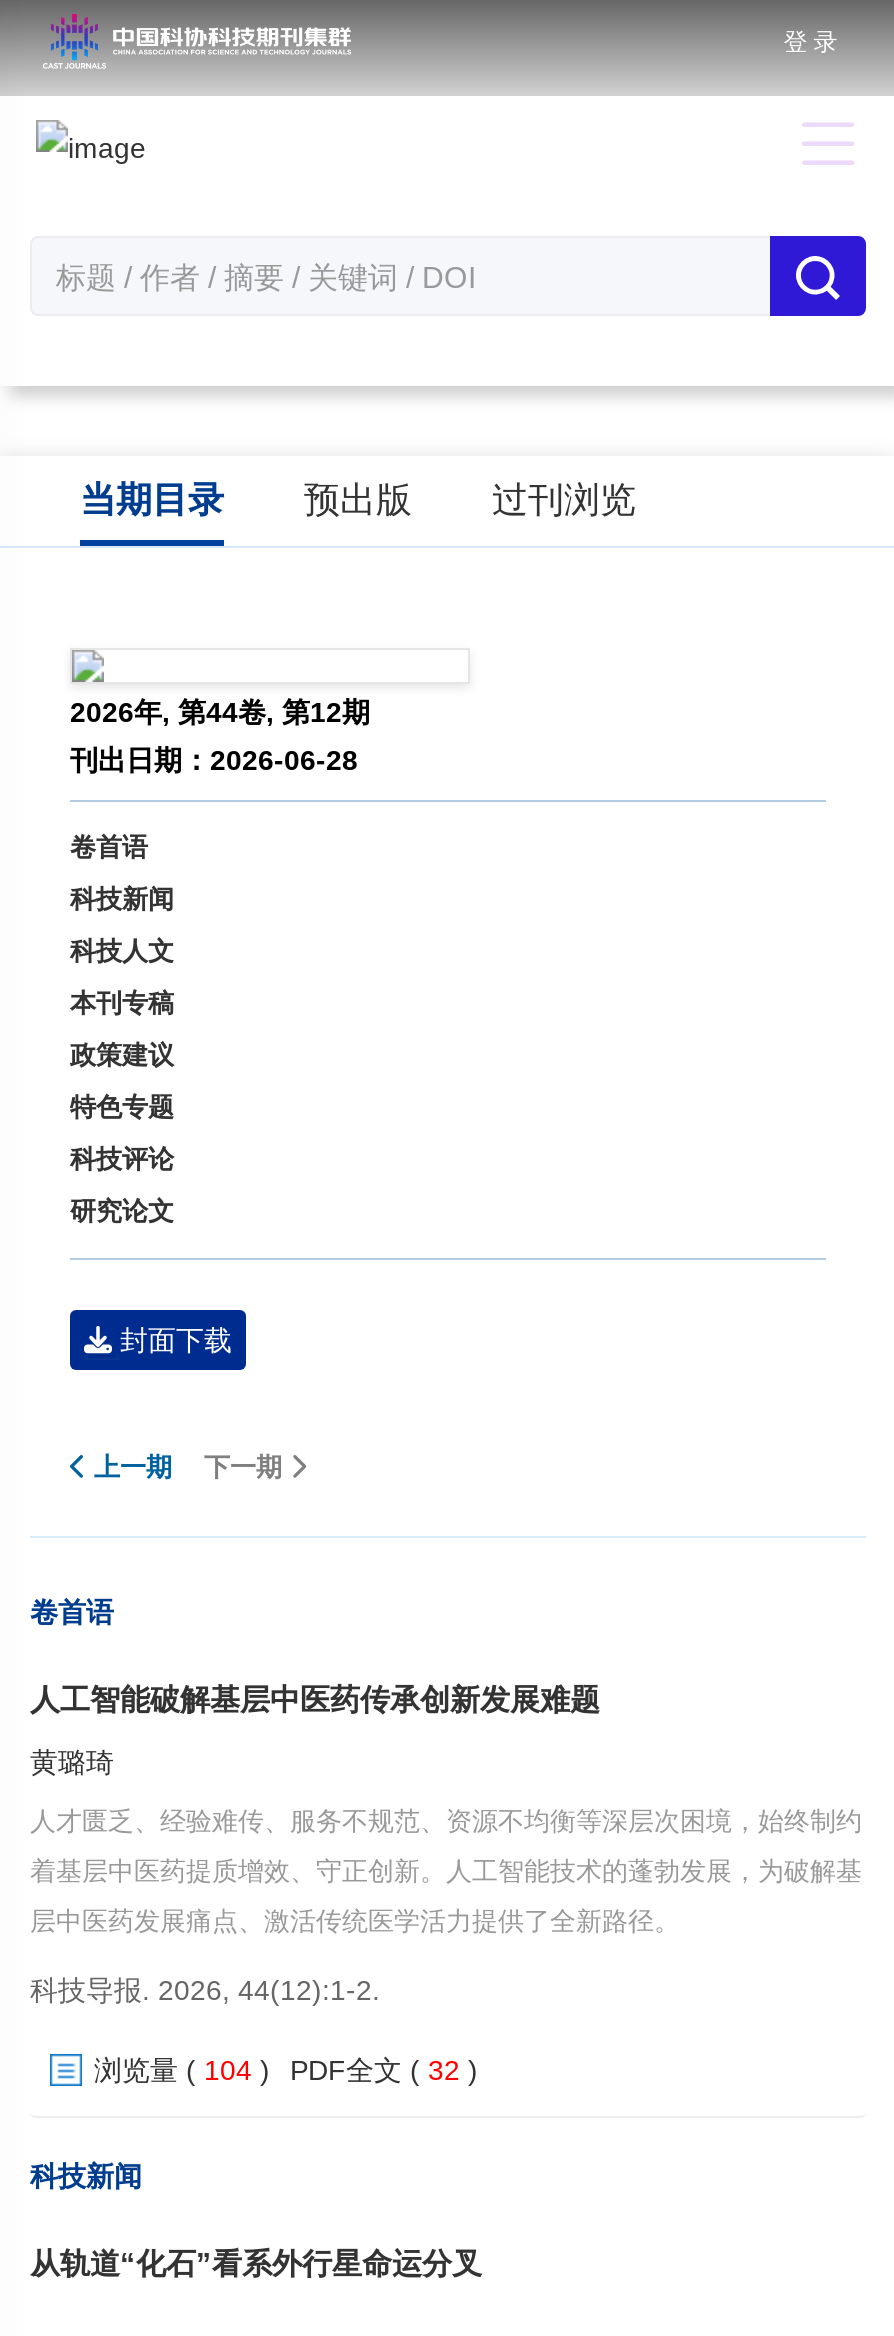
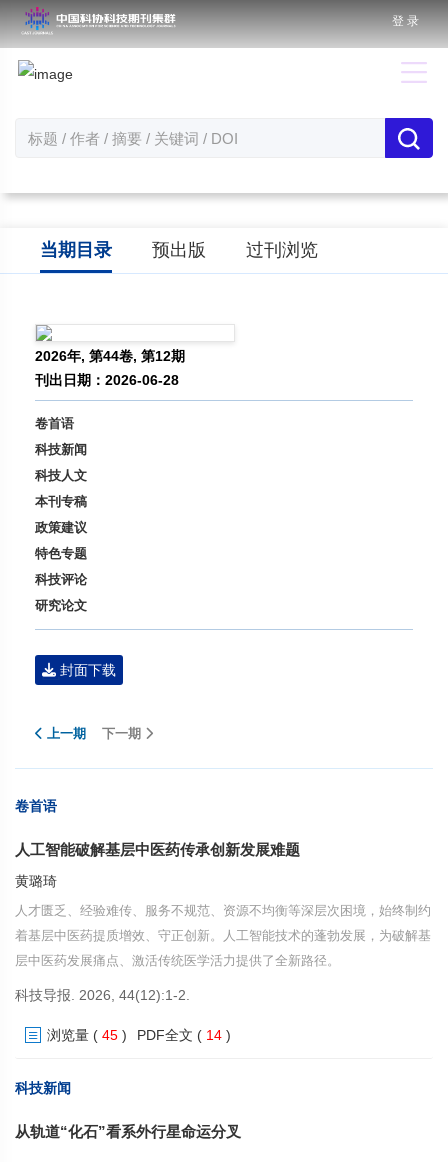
- 浏览量( 104)
+ 浏览量( 45)

- PDF全文( 32)
+ PDF全文( 14)
